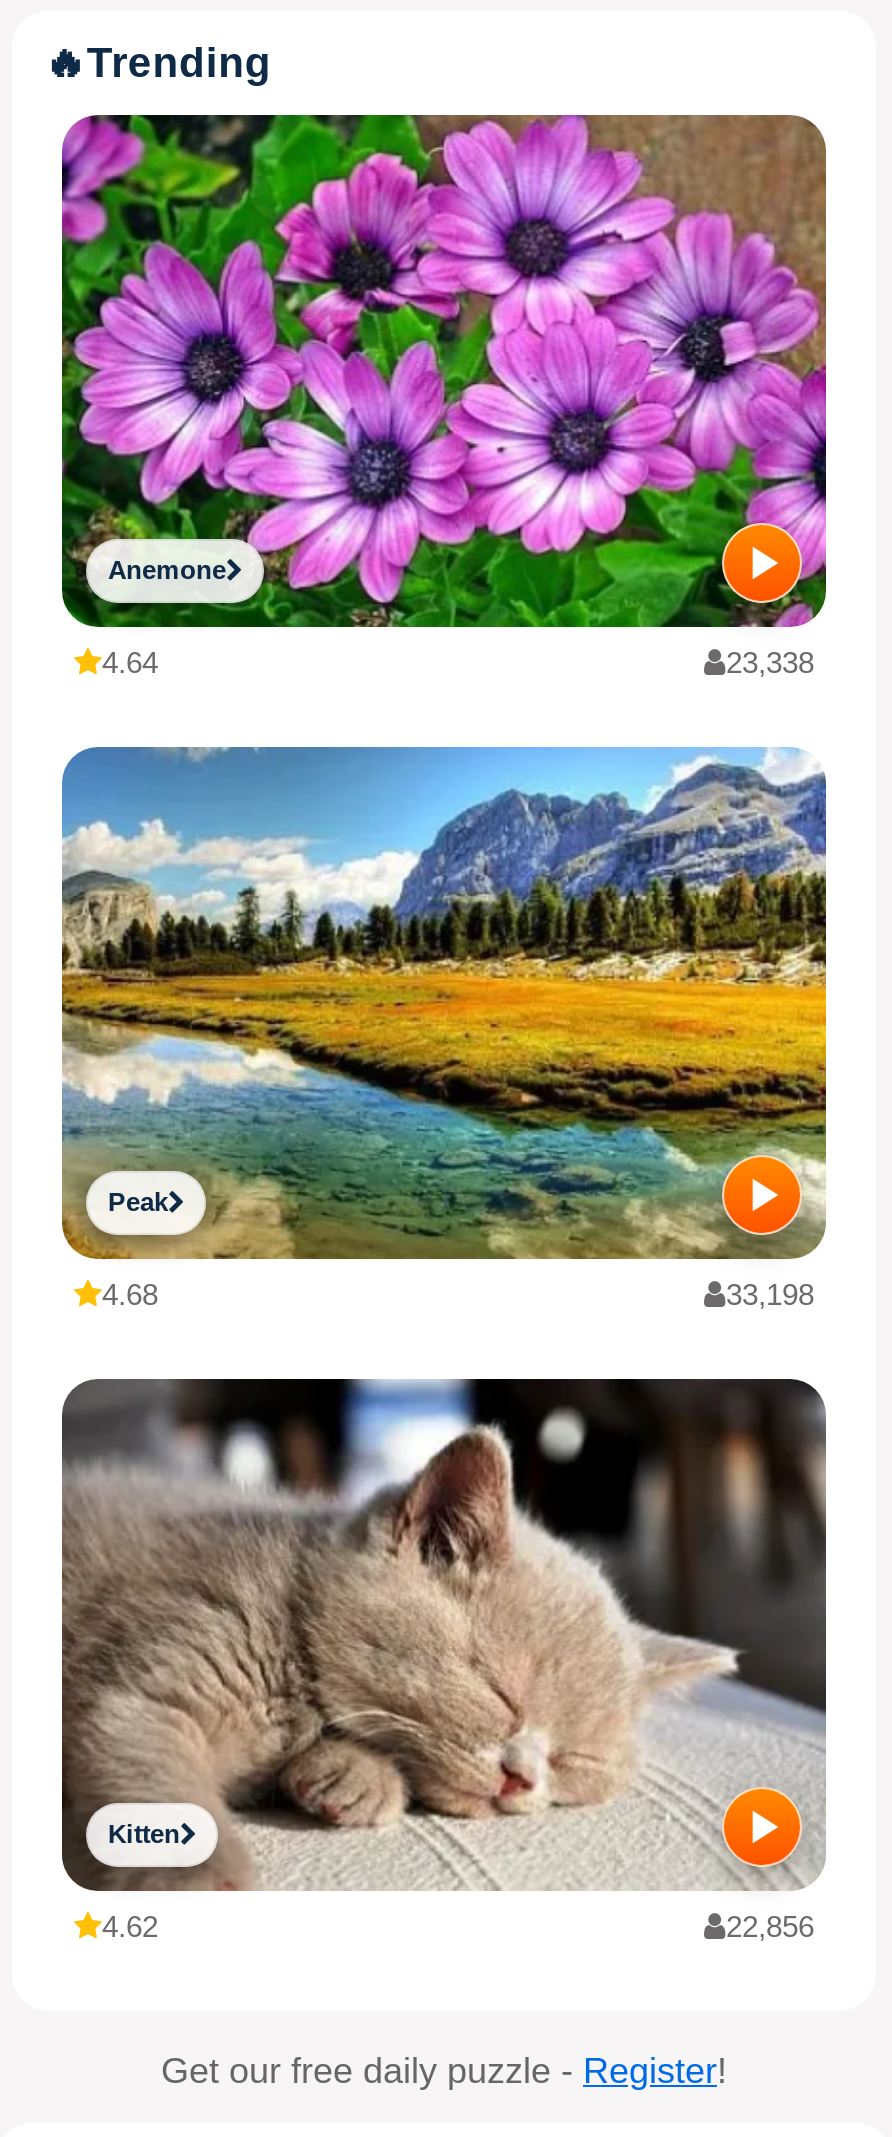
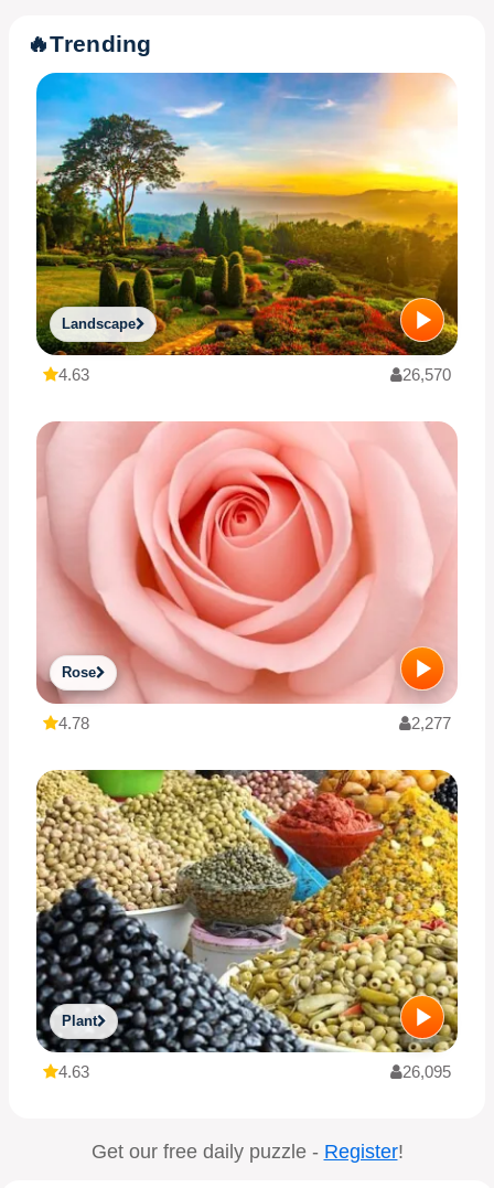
- [image]
- Anemone
+ [image]
+ Landscape

- 4.64
- 23,338
+ 4.63
+ 26,570

- [image]
- Peak
+ [image]
+ Rose

- 4.68
- 33,198
+ 4.78
+ 2,277

- [image]
- Kitten
+ [image]
+ Plant

- 4.62
- 22,856
+ 4.63
+ 26,095
